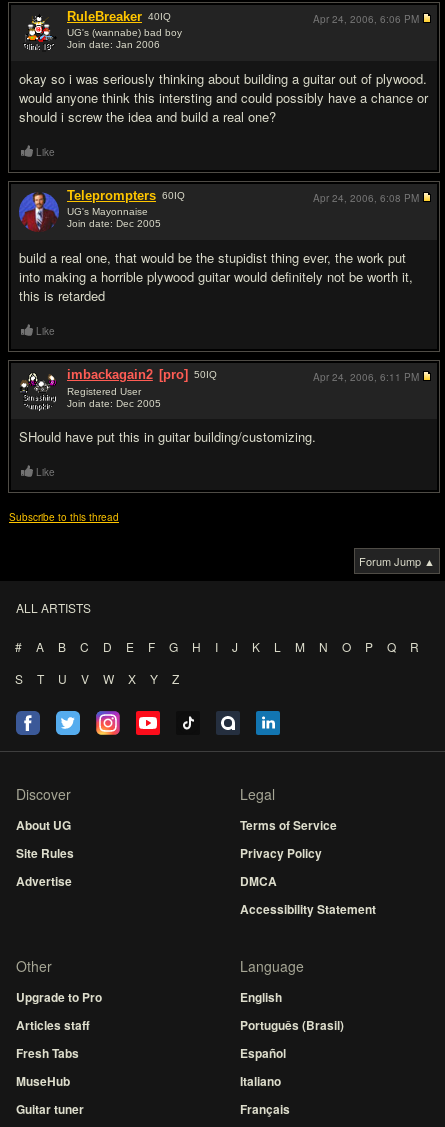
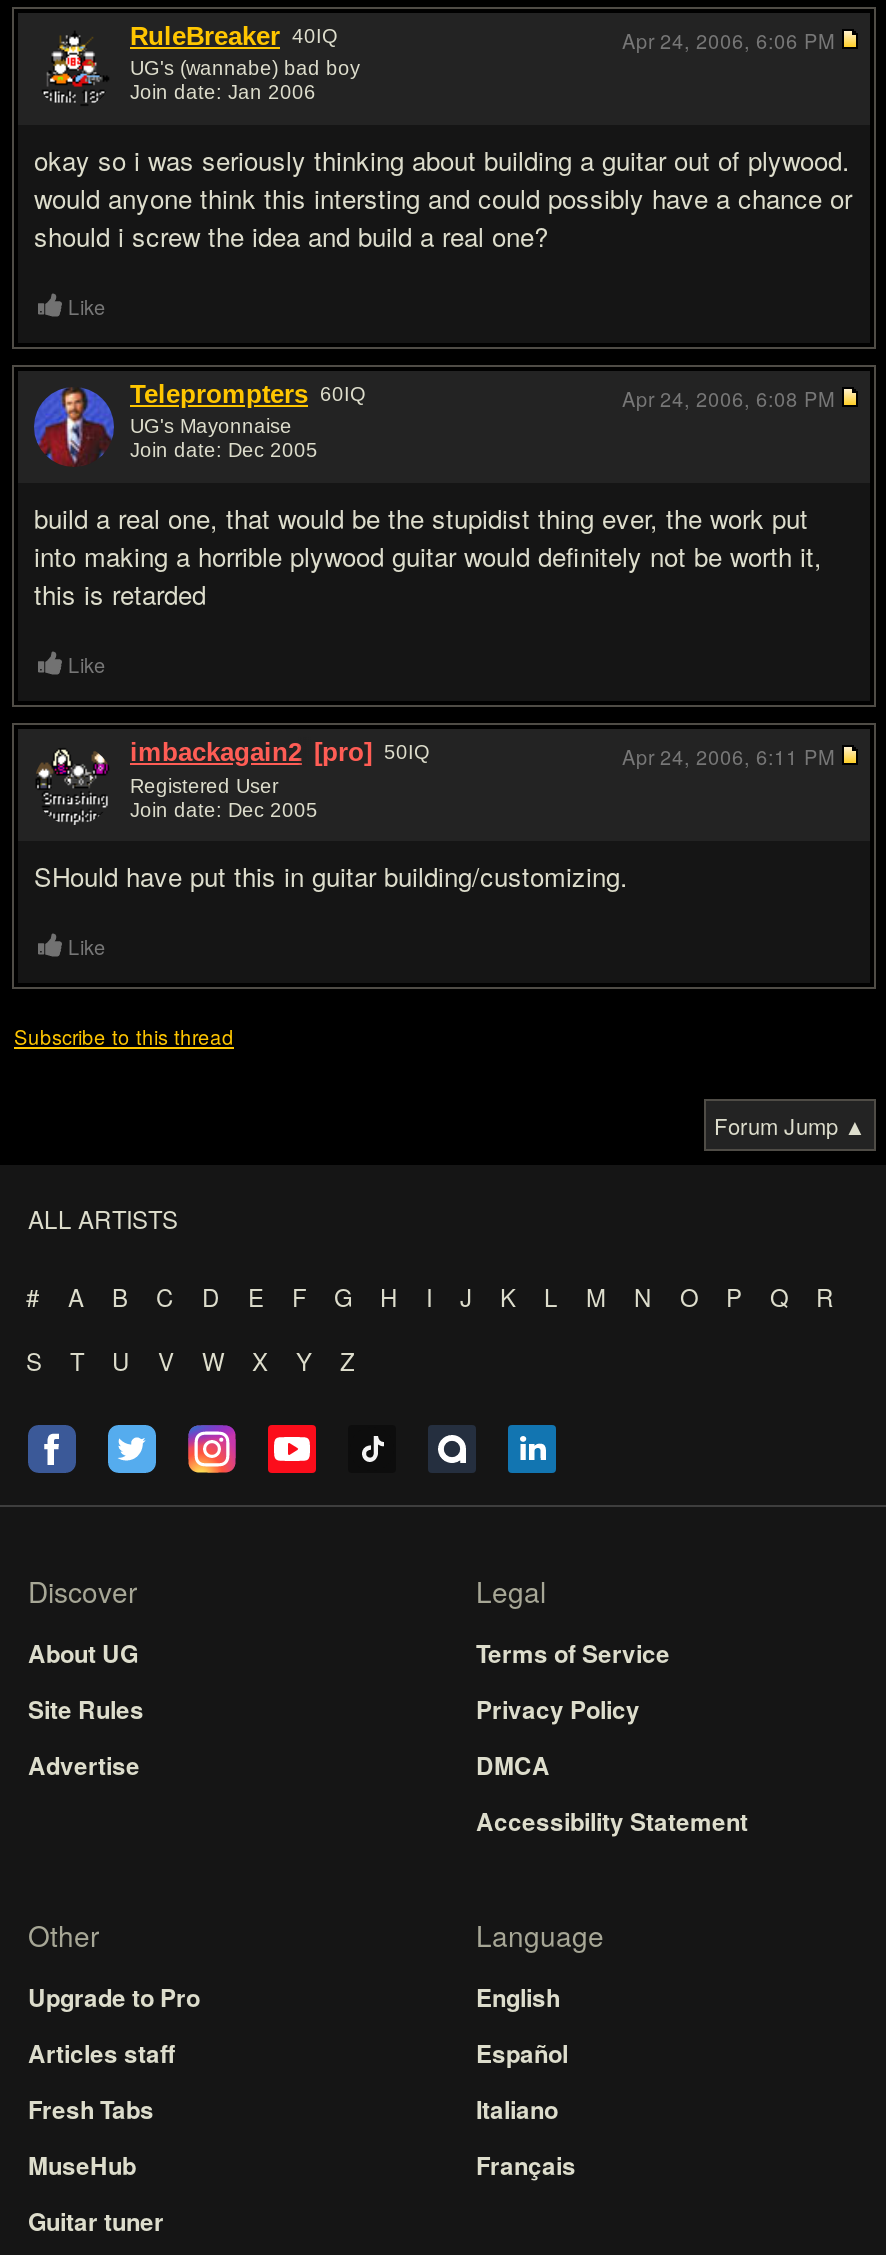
- Português (Brasil)

moved up: Español | Italiano | Français
